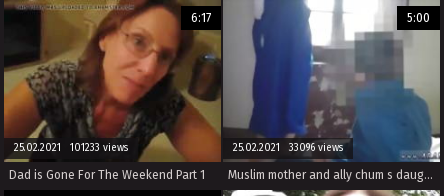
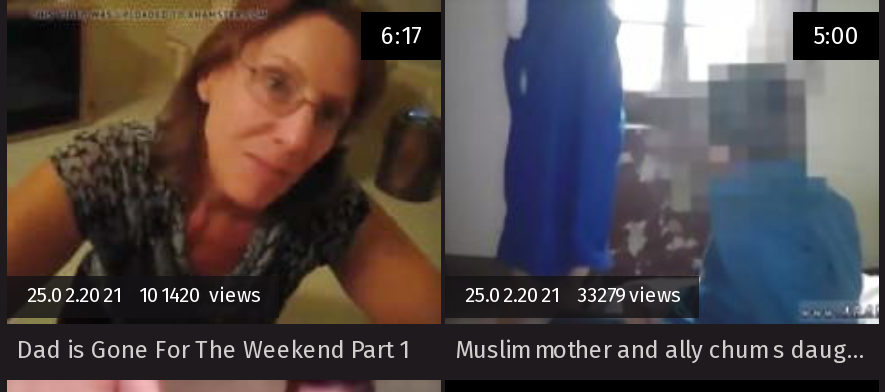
- 25.02.2021 101233 views
+ 25.02.2021 101420 views

- 25.02.2021 33096 views
+ 25.02.2021 33279 views
